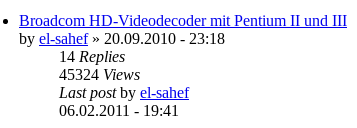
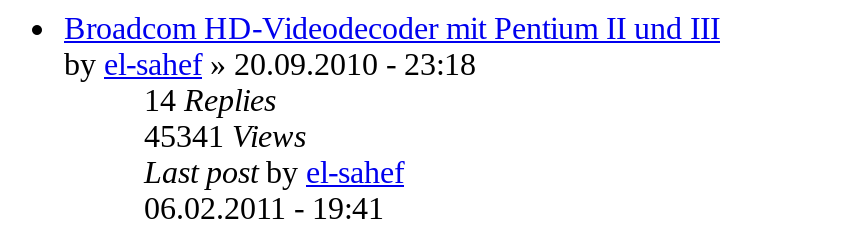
- 45324 Views
+ 45341 Views
